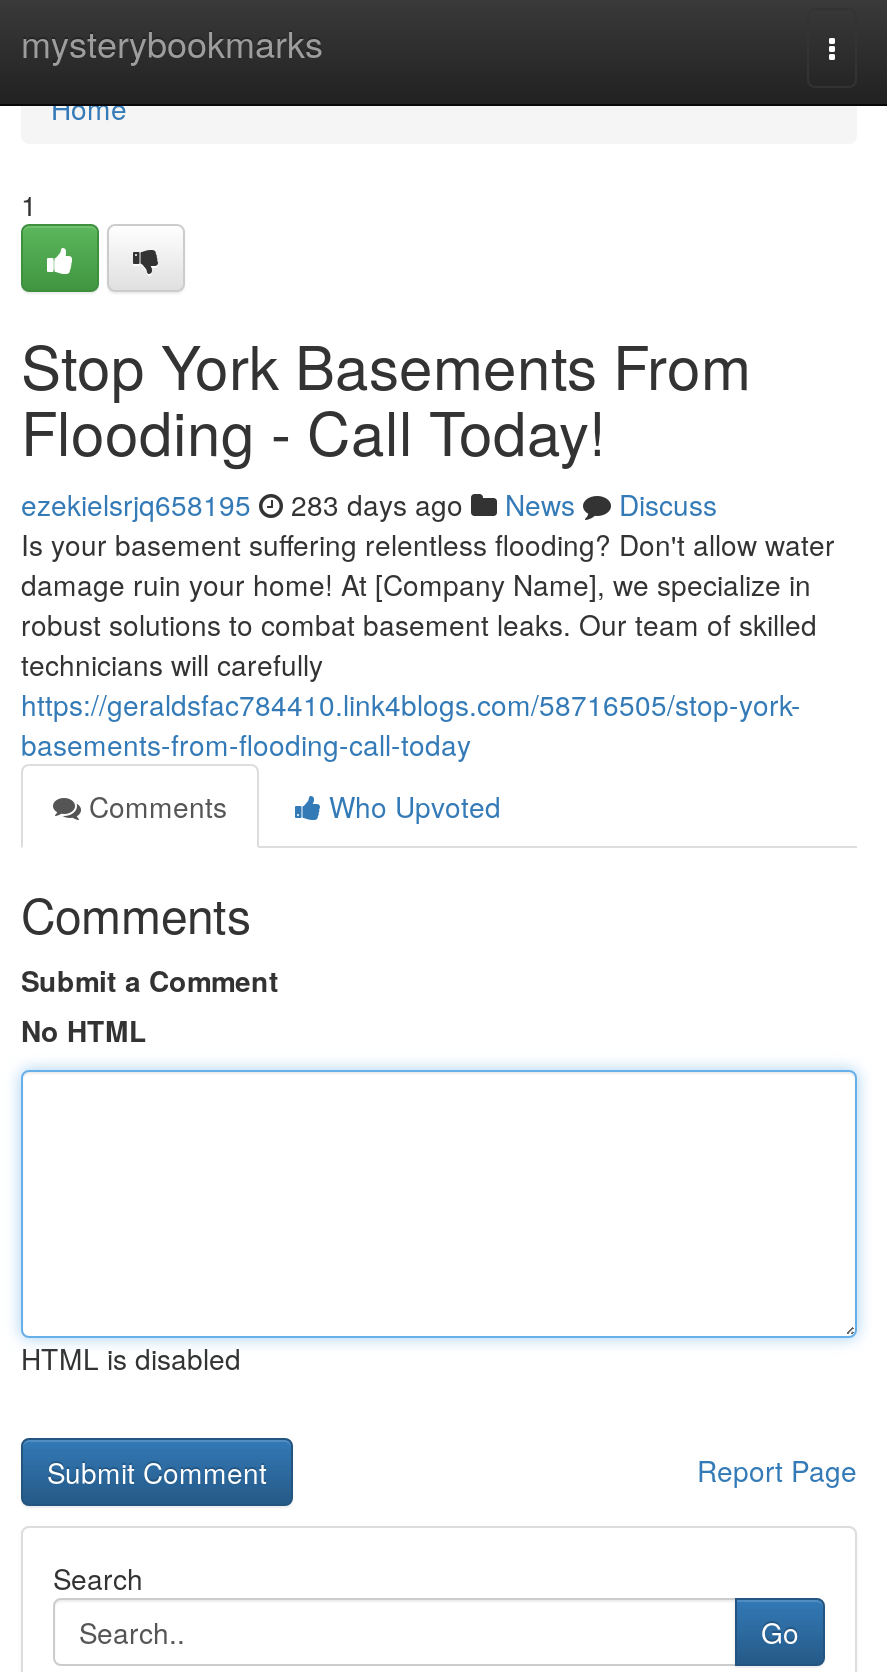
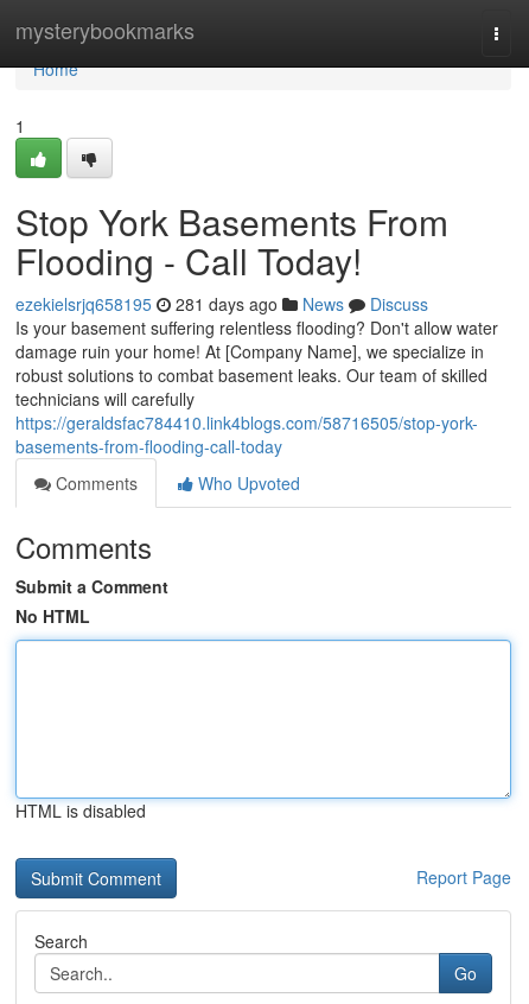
- ezekielsrjq658195 283 days ago News Discuss
+ ezekielsrjq658195 281 days ago News Discuss
